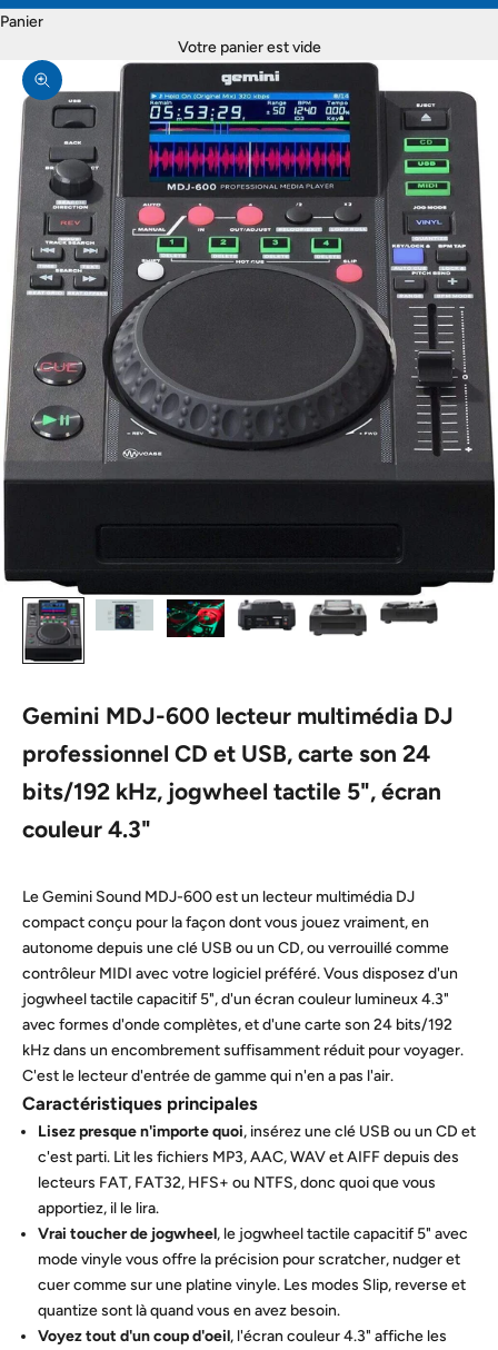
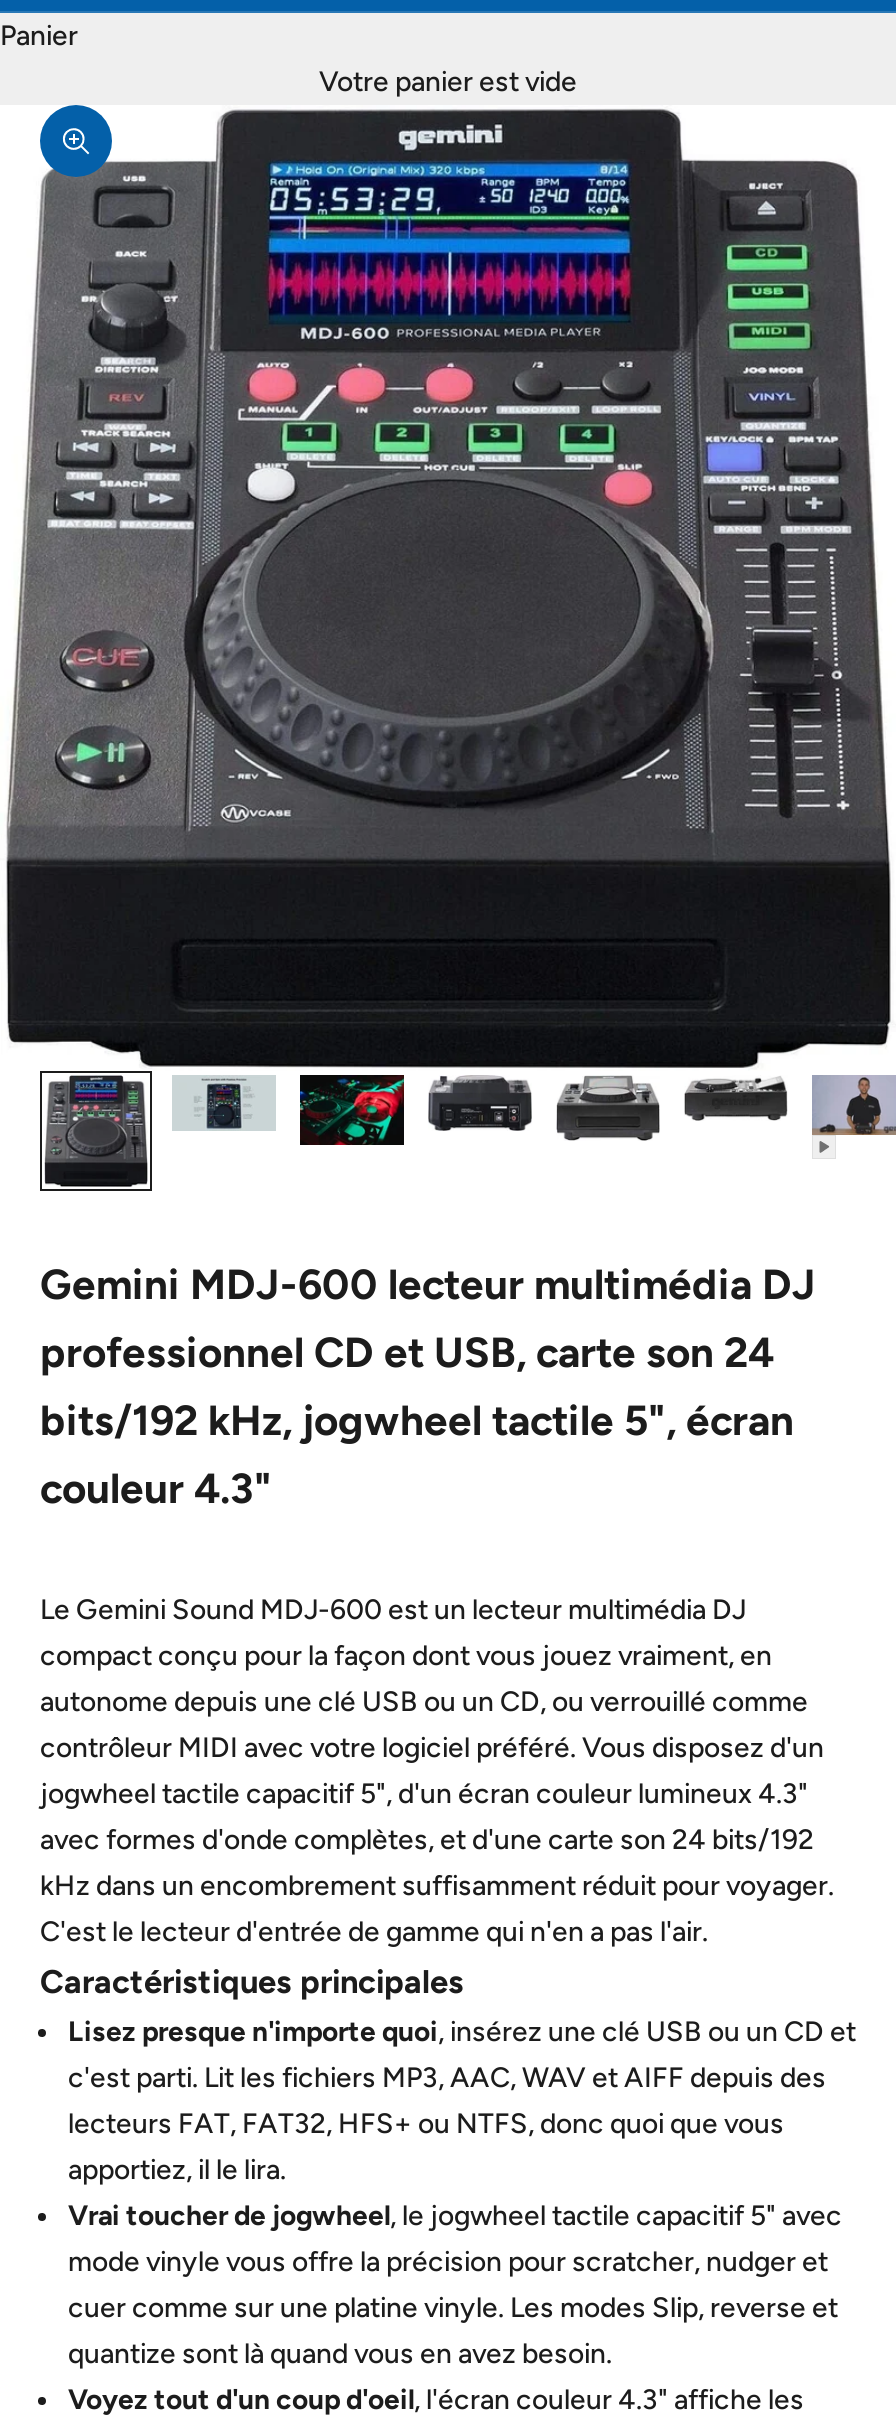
+ [image]
